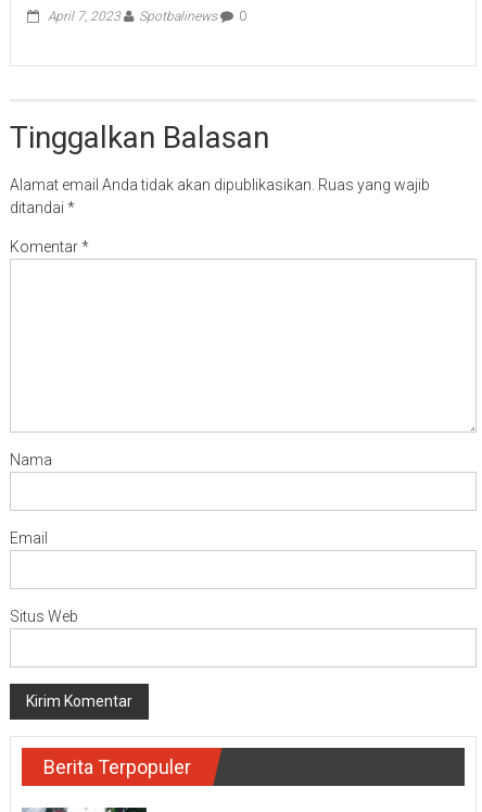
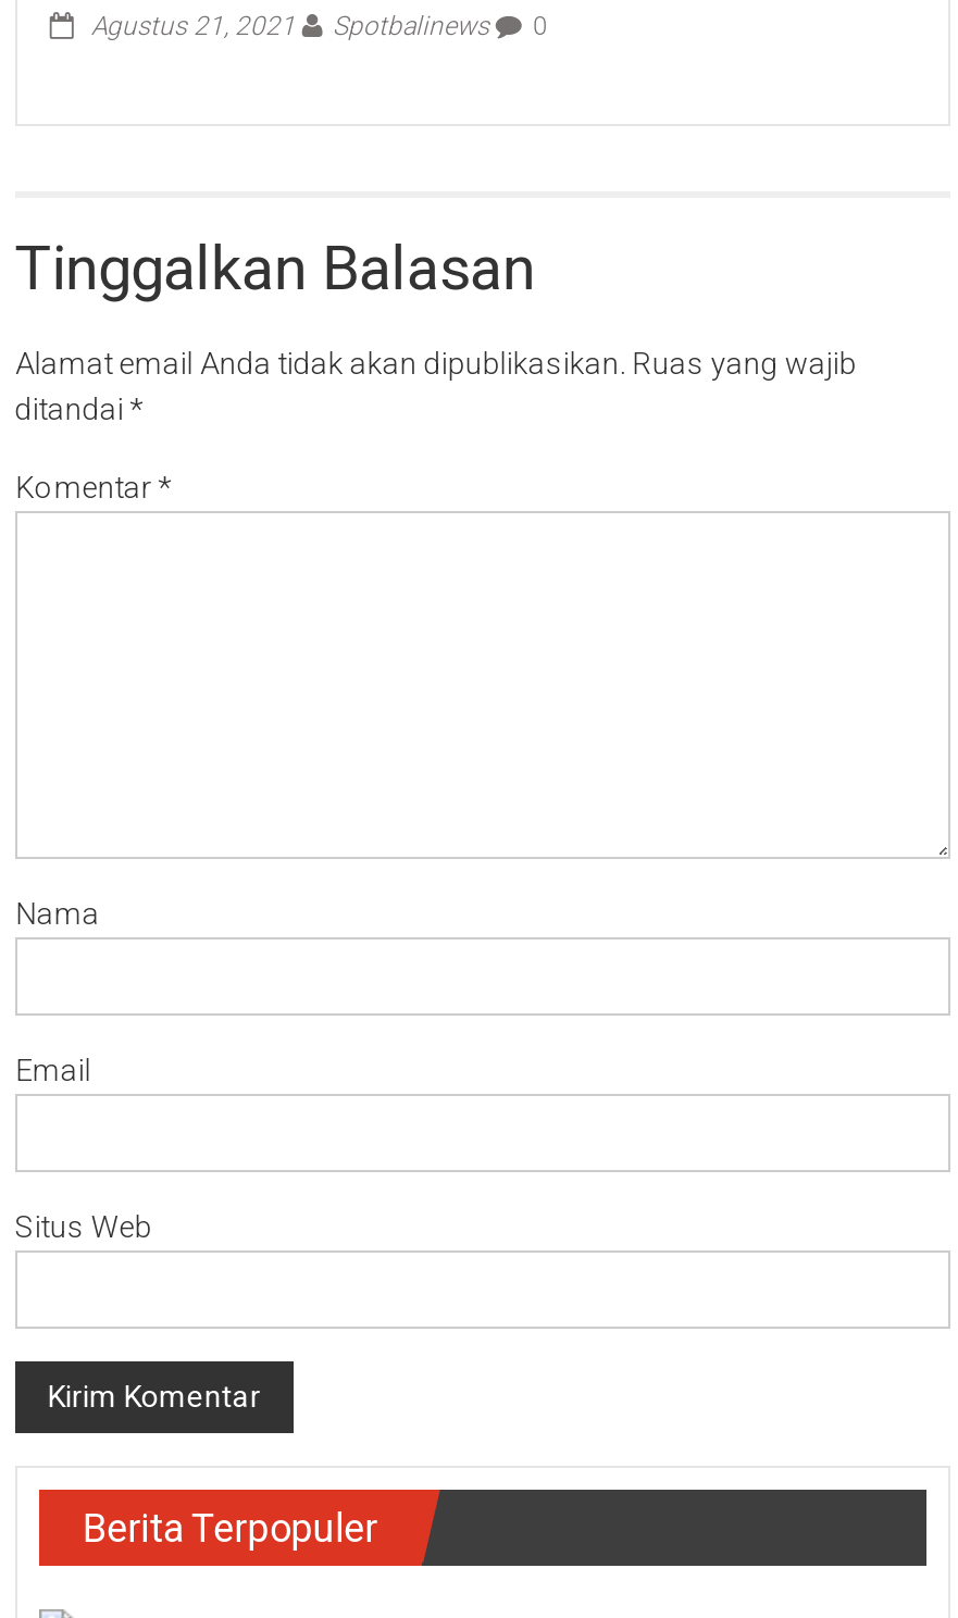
- April 7, 2023 Spotbalinews 0
+ Agustus 21, 2021 Spotbalinews 0
